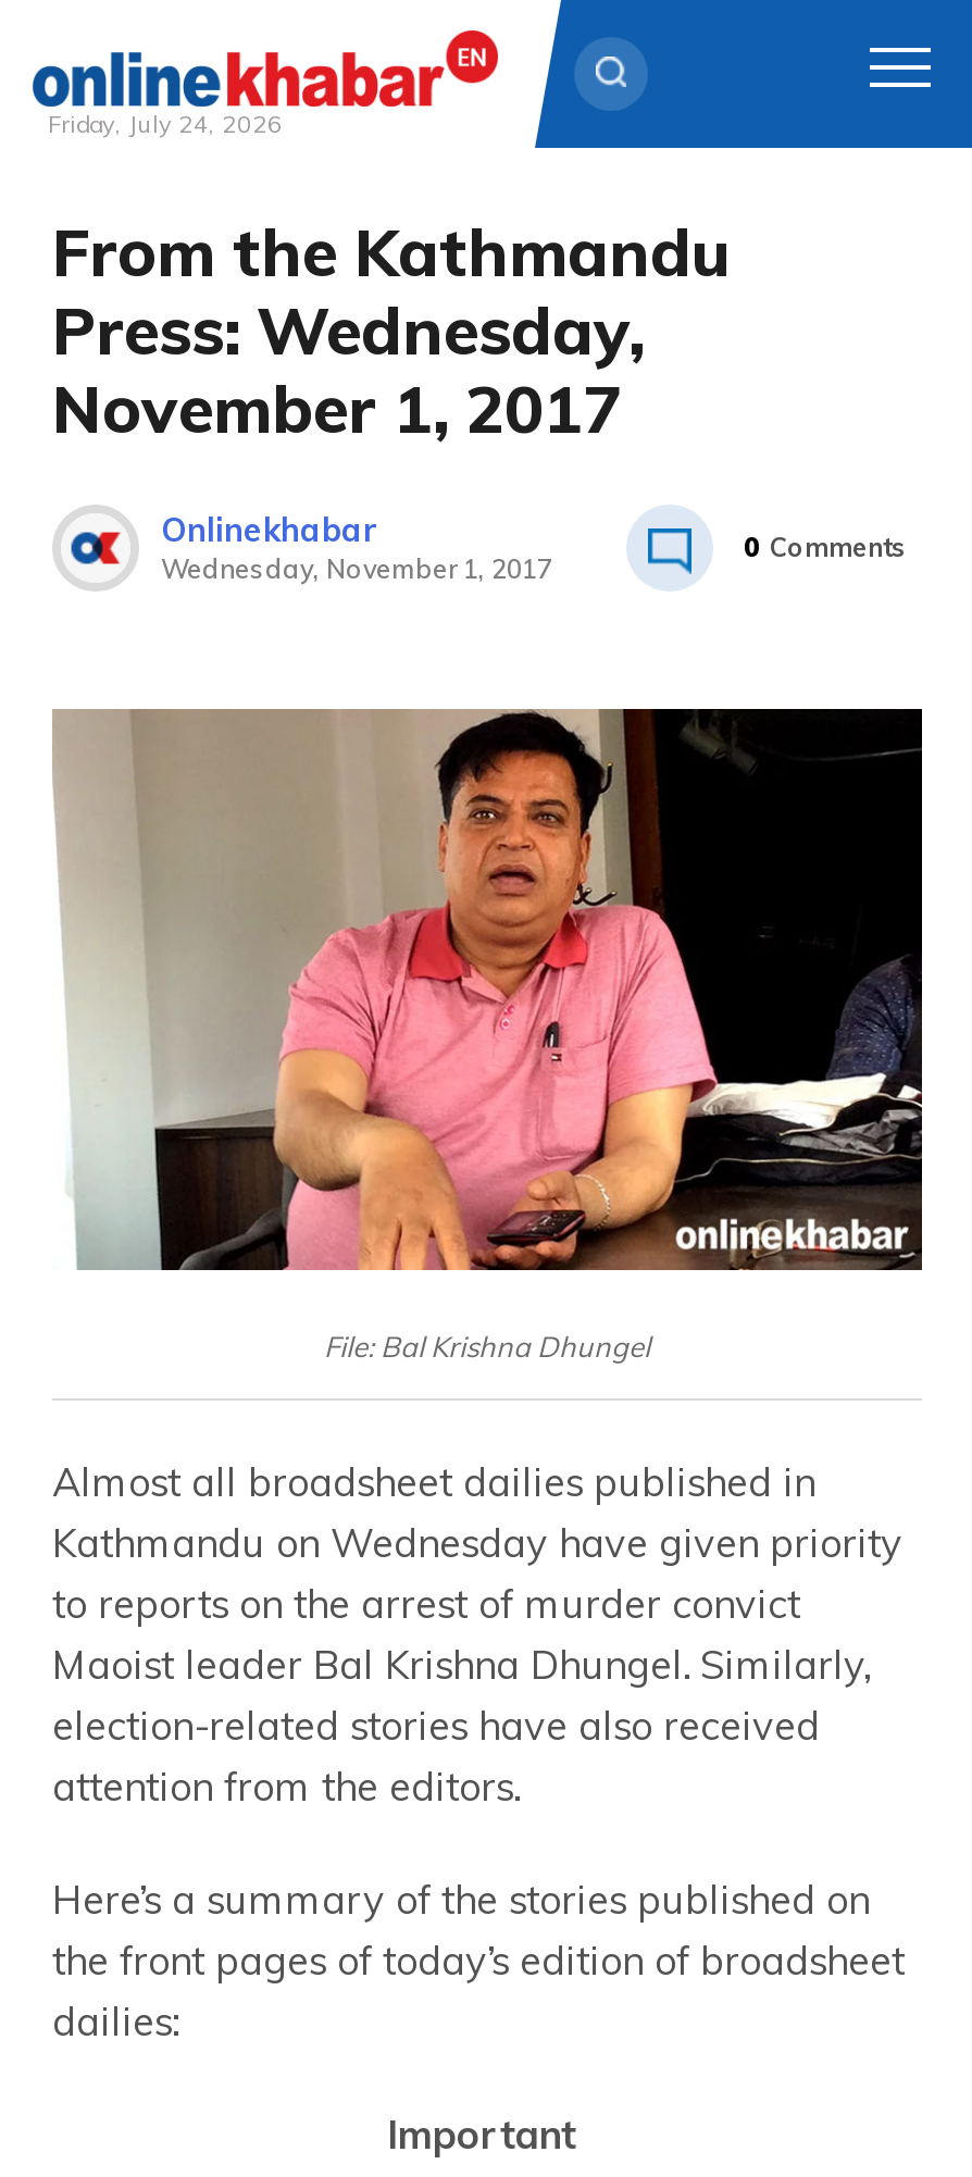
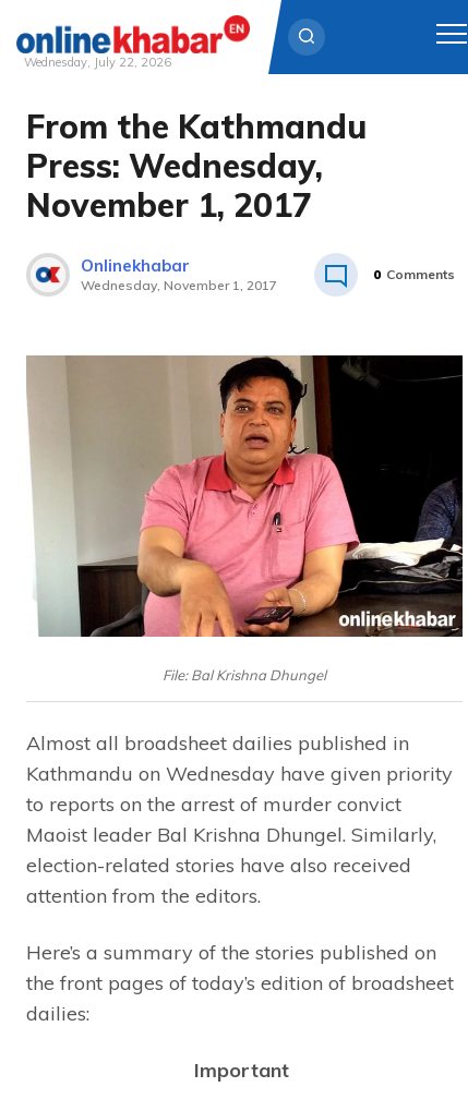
- Friday, July 24, 2026
+ Wednesday, July 22, 2026
